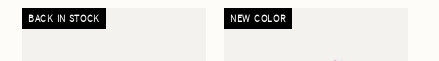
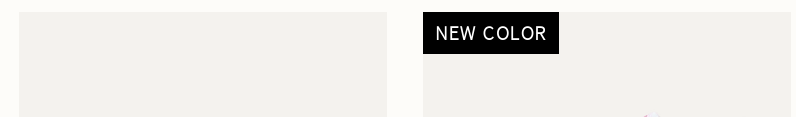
- BACK IN STOCK
